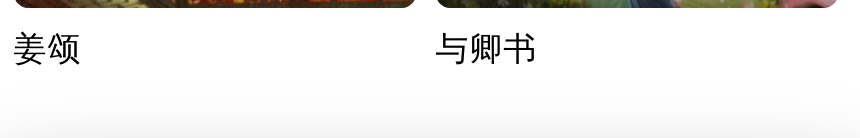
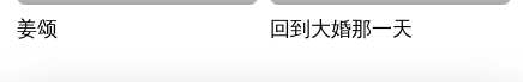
- 与卿书
+ 回到大婚那一天
